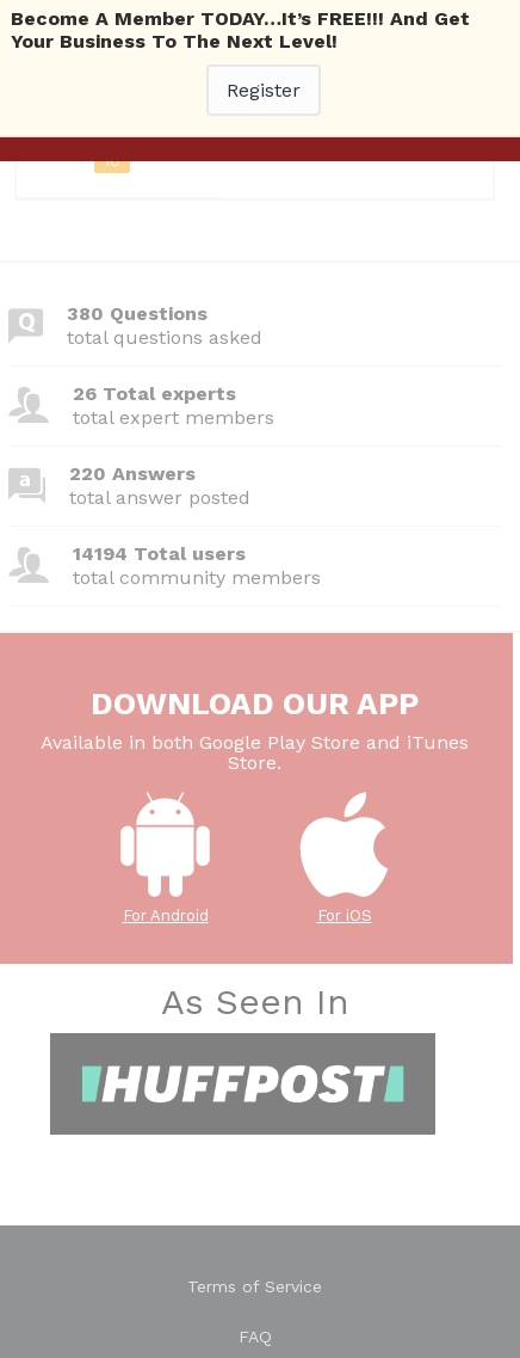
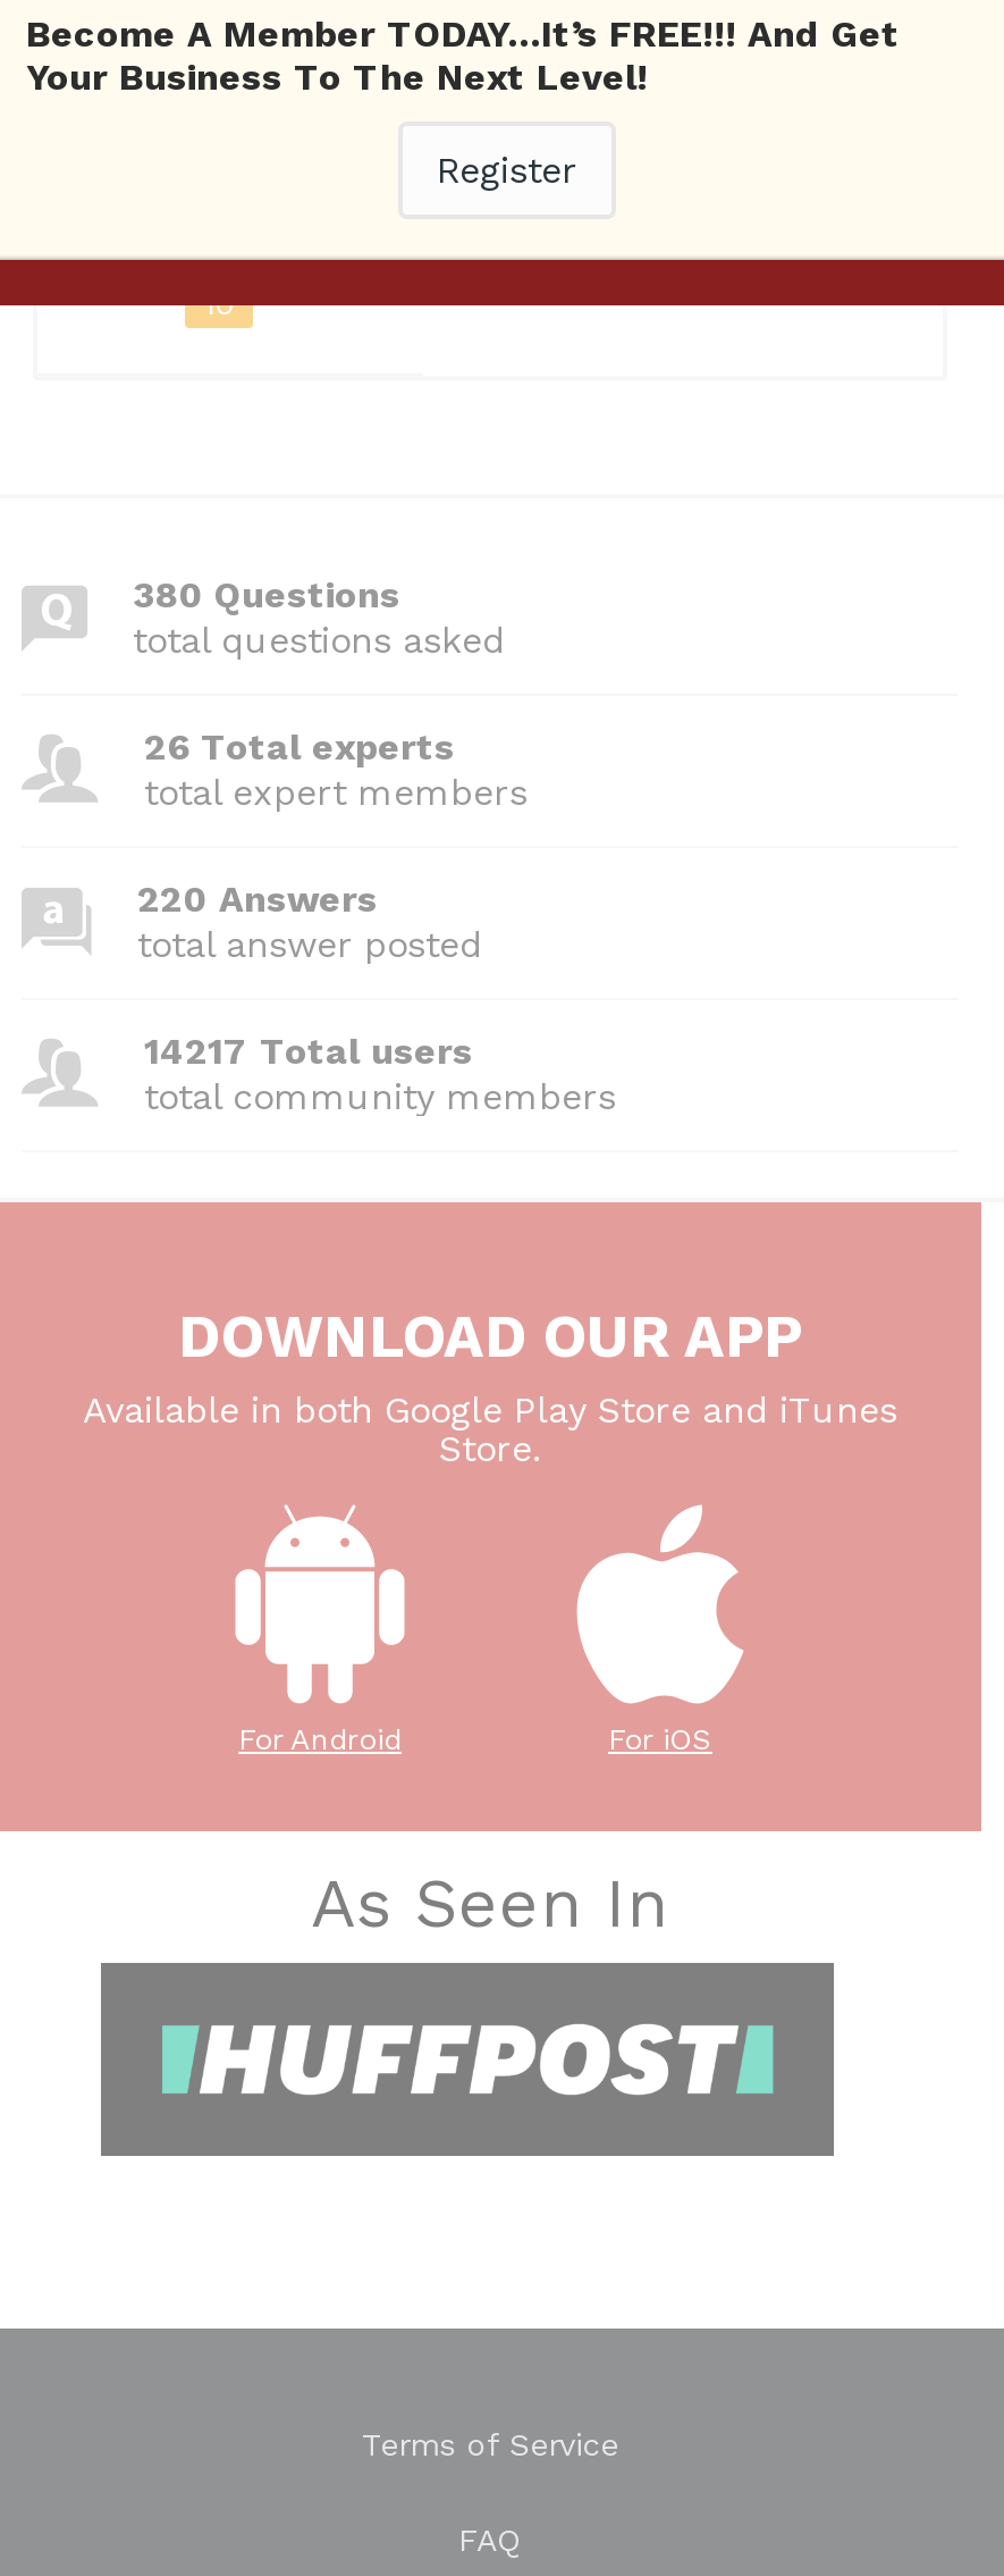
- 14194 Total users
+ 14217 Total users
